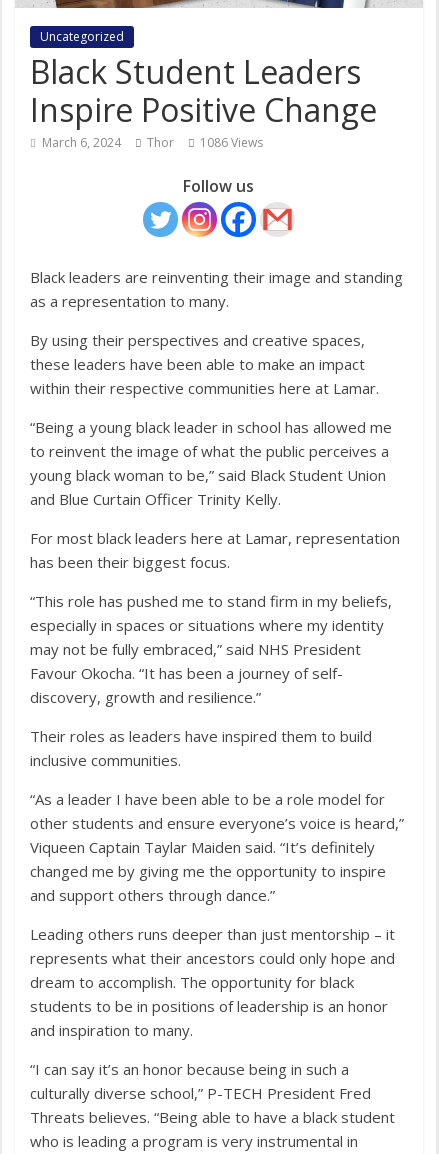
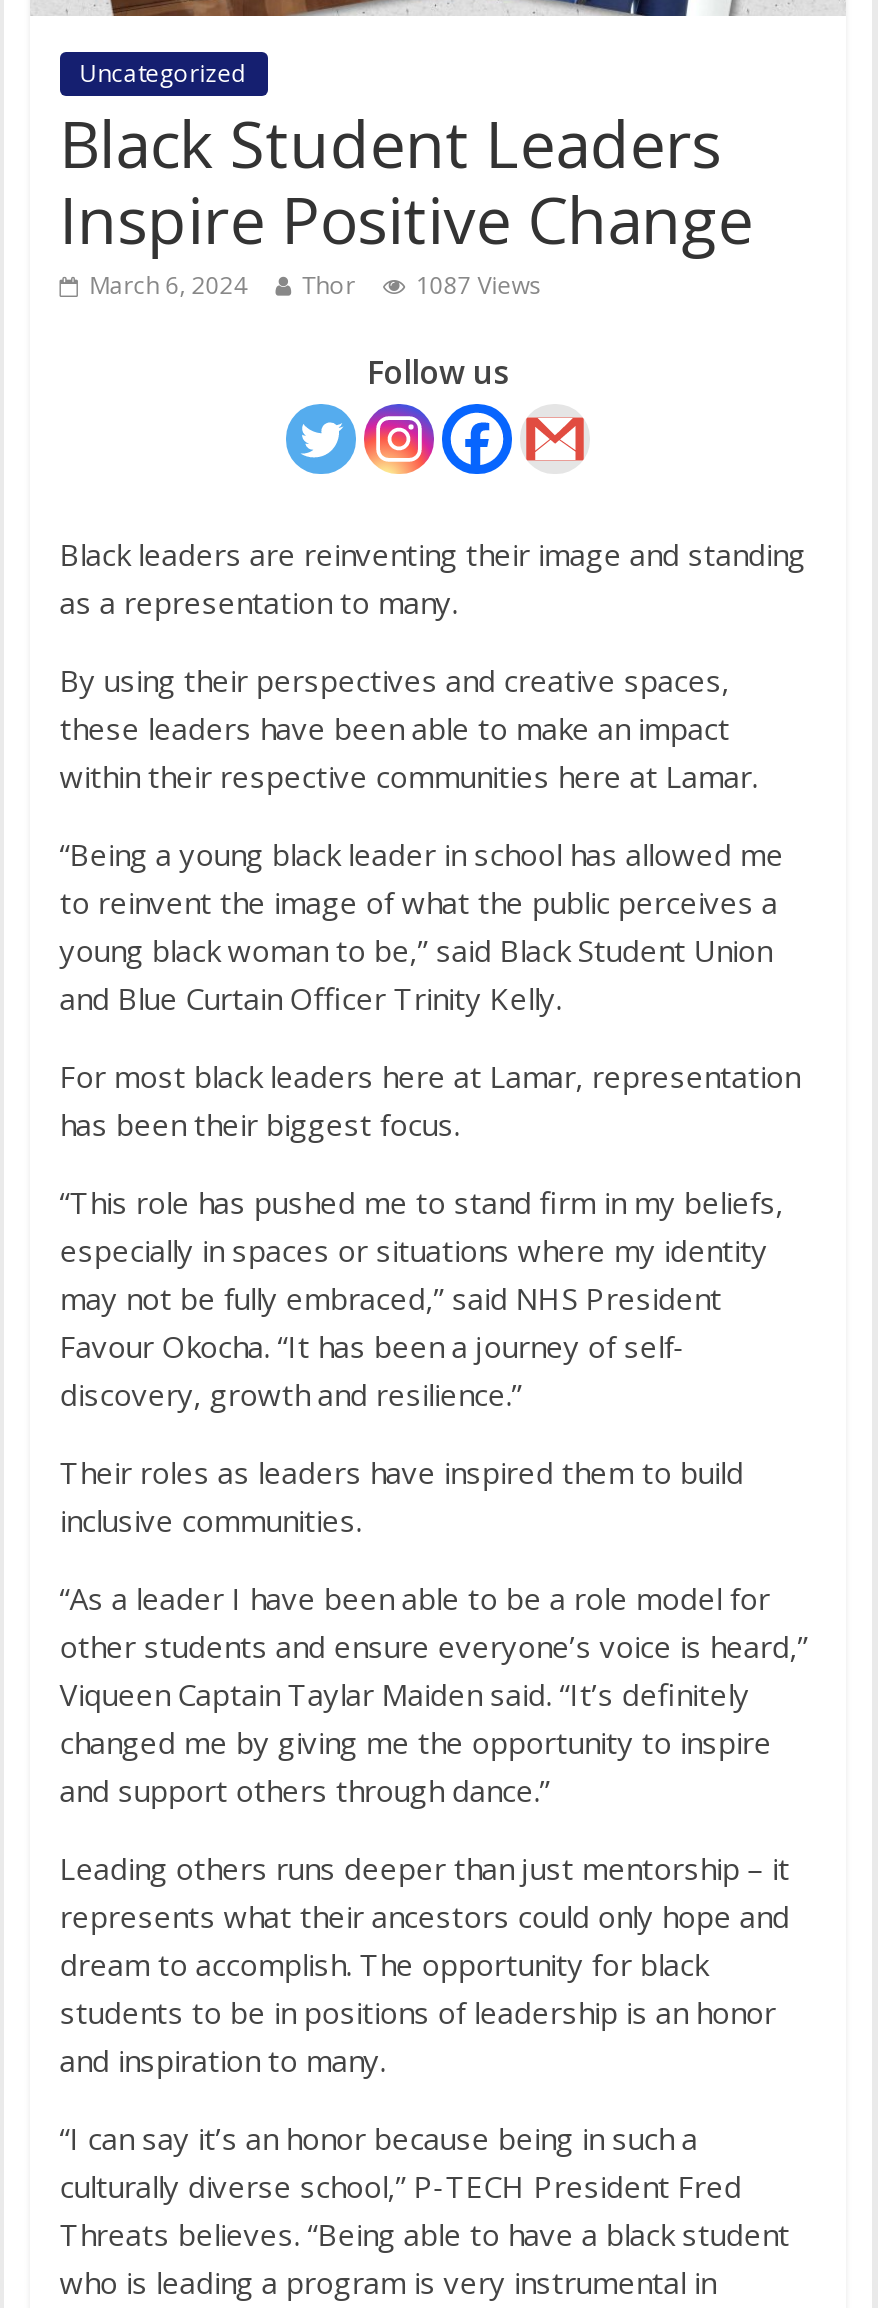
- March 6, 2024 Thor 1086 Views
+ March 6, 2024 Thor 1087 Views
